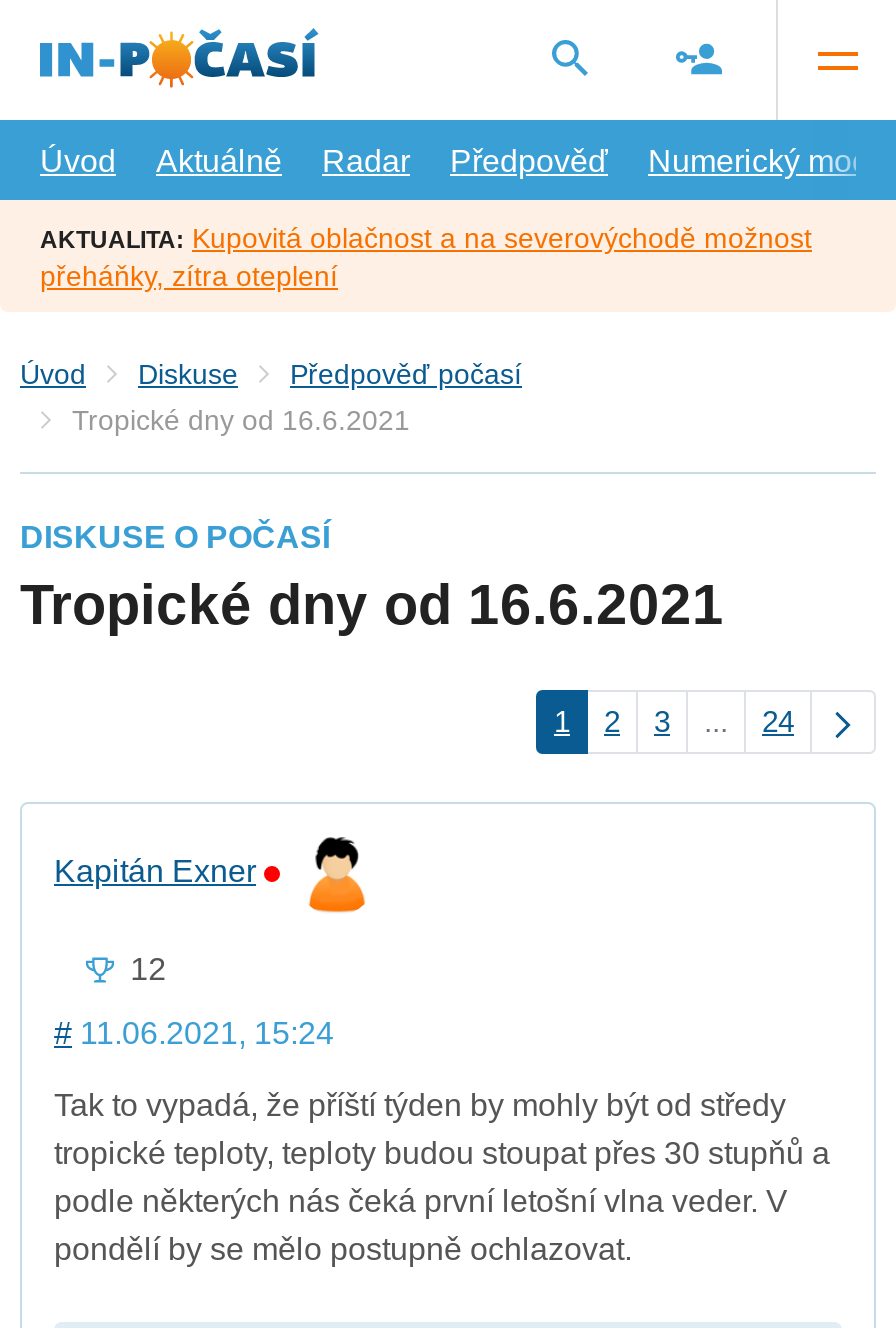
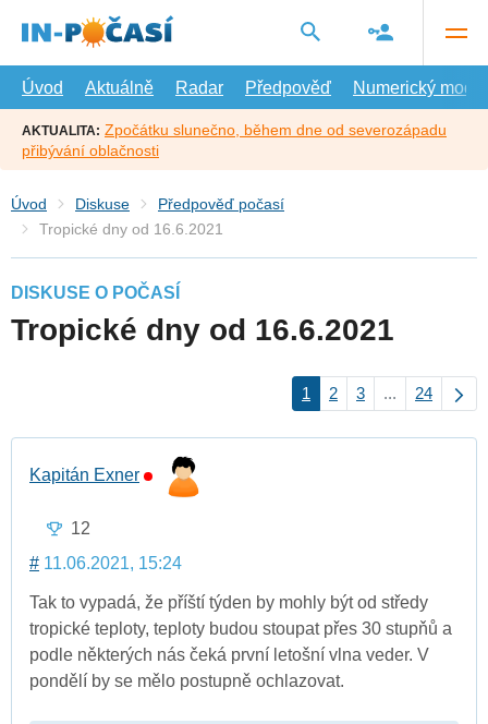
- AKTUALITA: Kupovitá oblačnost a na severovýchodě možnost
- přeháňky, zítra oteplení
+ AKTUALITA: Zpočátku slunečno, během dne od severozápadu
+ přibývání oblačnosti
